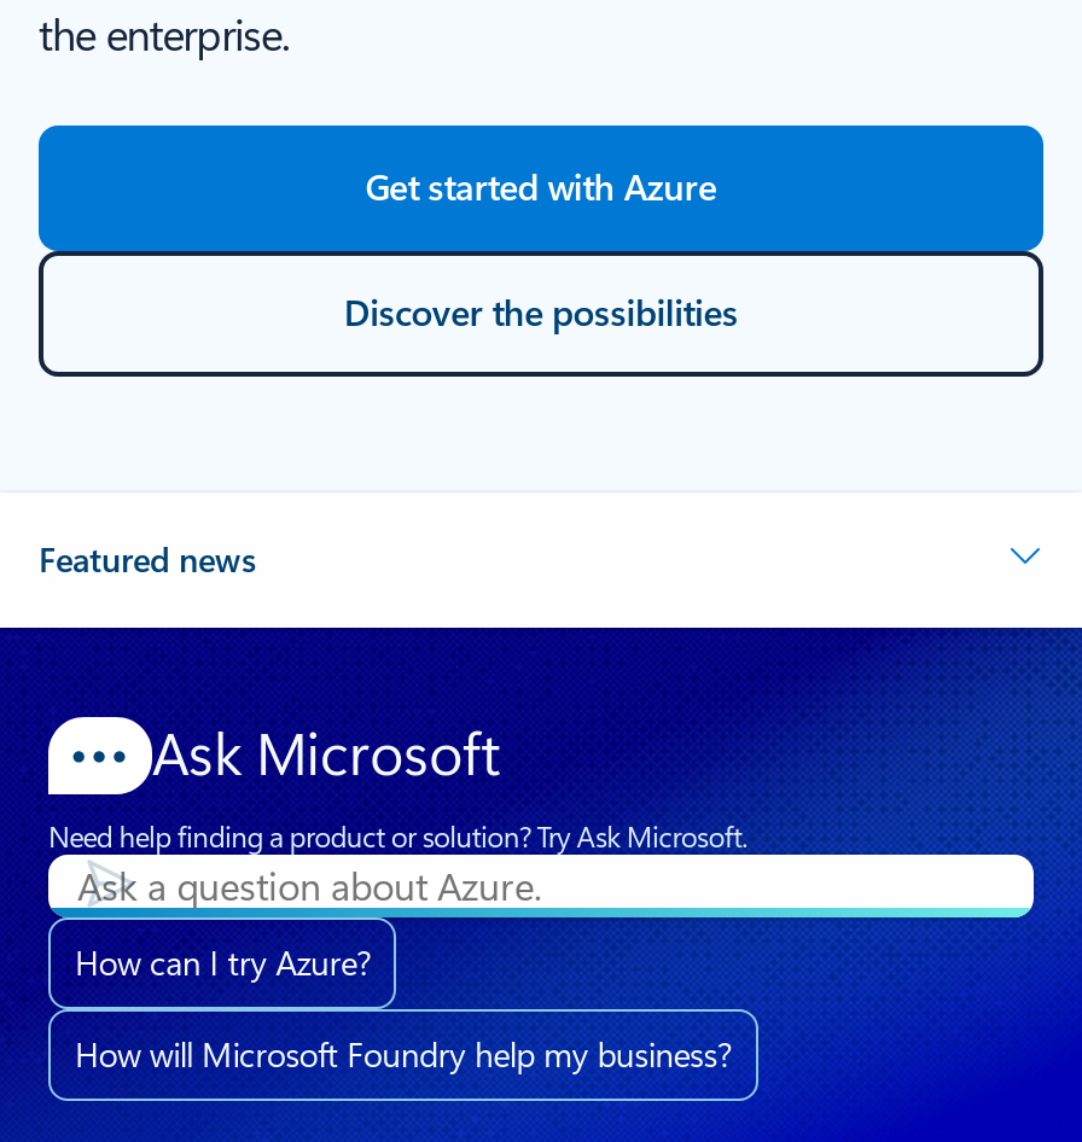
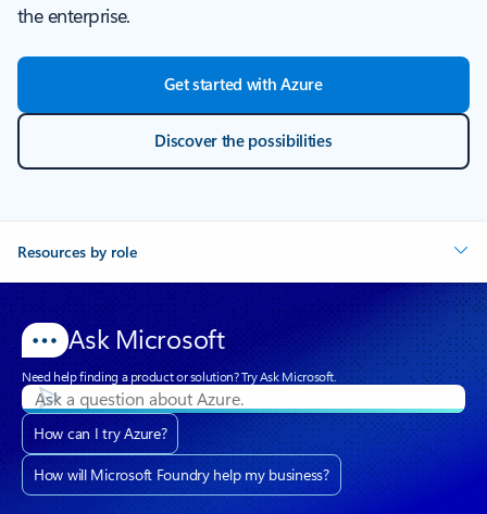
- Featured news
+ Resources by role
